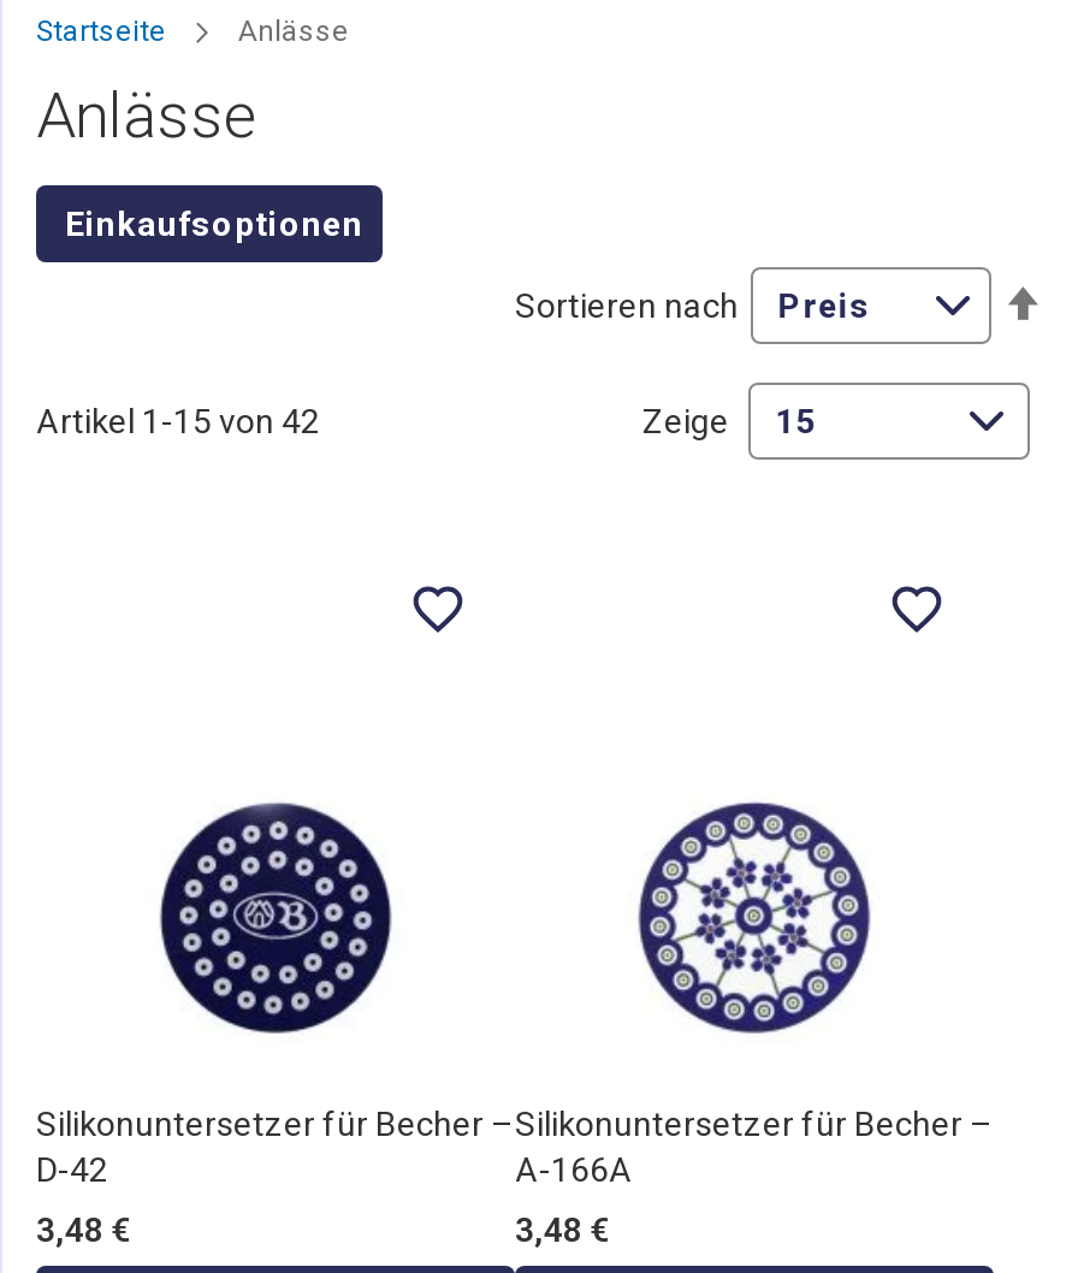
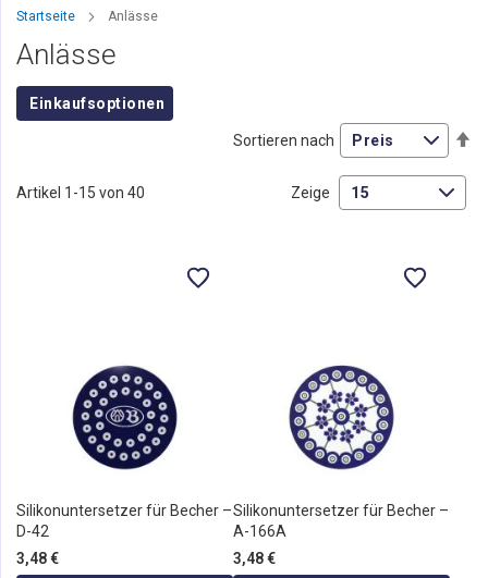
- Artikel 1 -15 von 42
+ Artikel 1 -15 von 40
